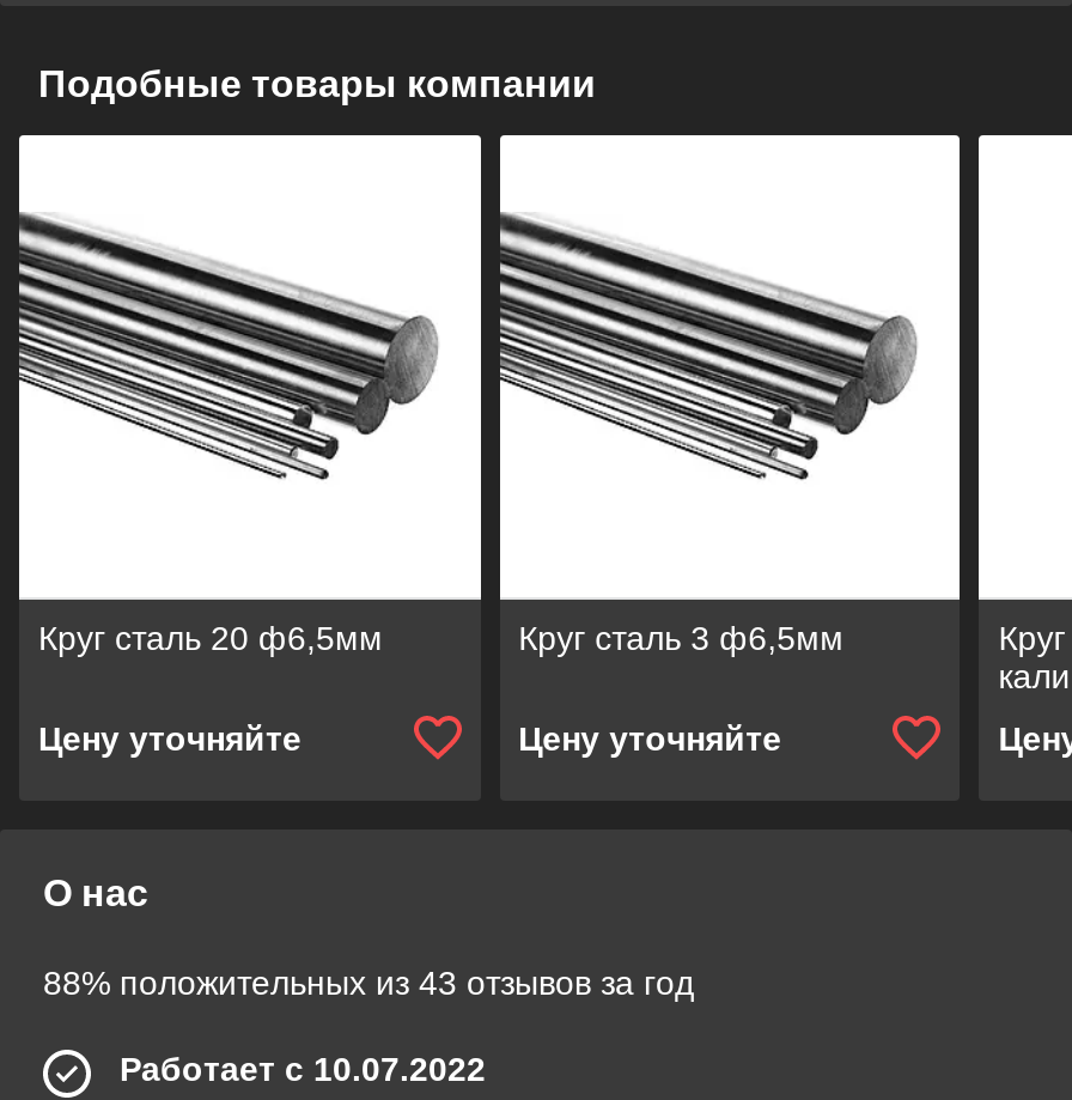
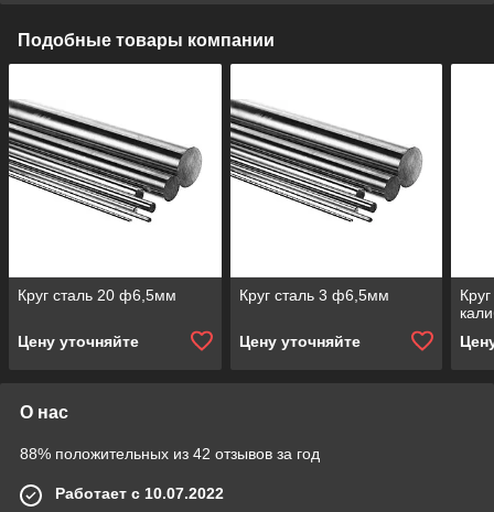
- 88% положительных из 43 отзывов за год
+ 88% положительных из 42 отзывов за год
